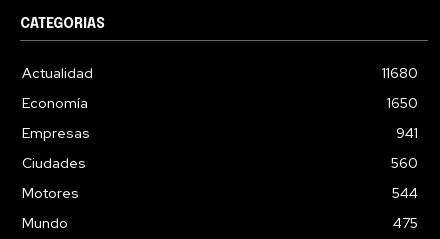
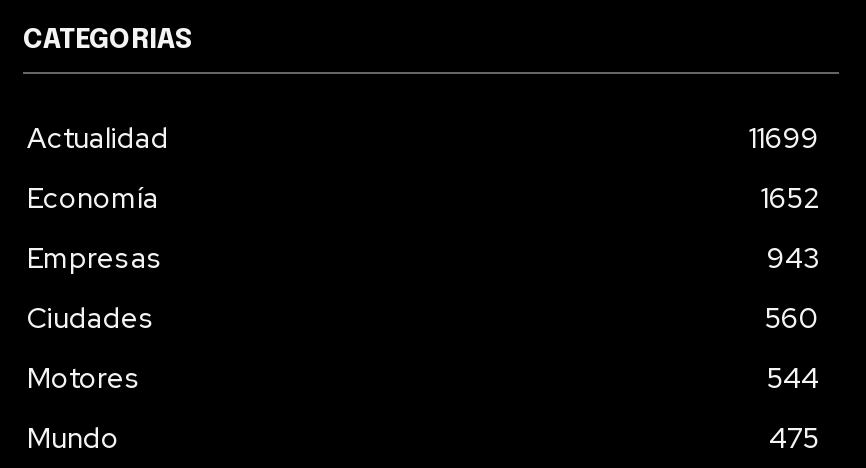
- 11680
+ 11699

- 1650
+ 1652

- 941
+ 943
